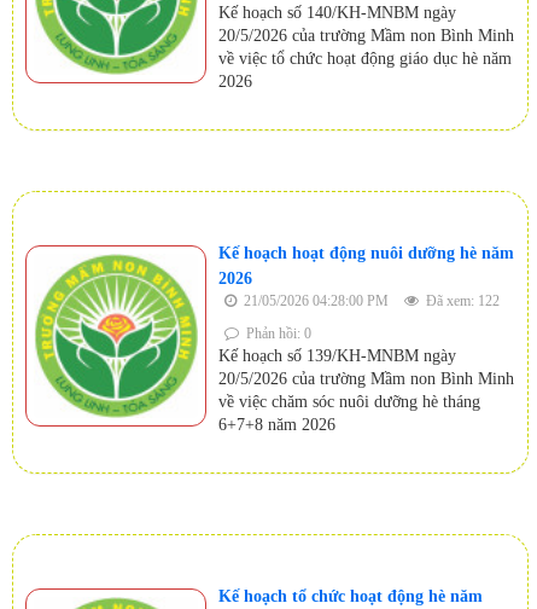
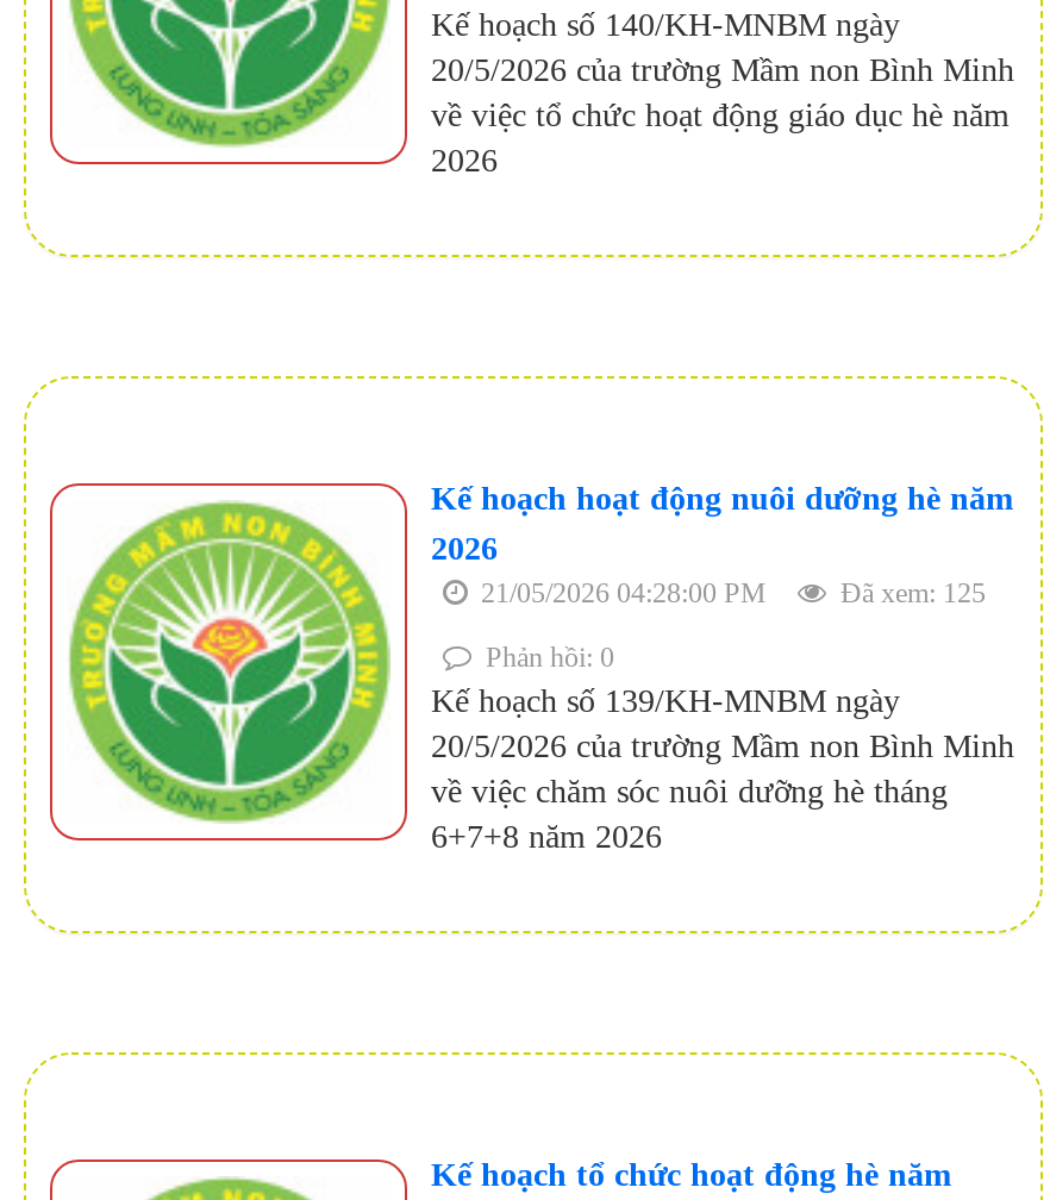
- 21/05/2026 04:28:00 PM Đã xem: 122
+ 21/05/2026 04:28:00 PM Đã xem: 125
